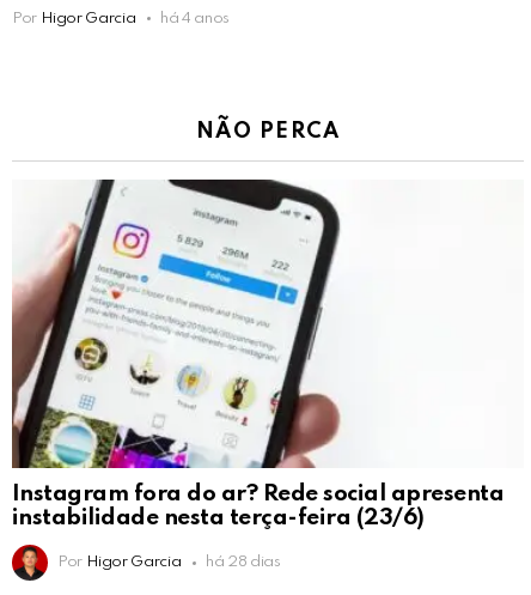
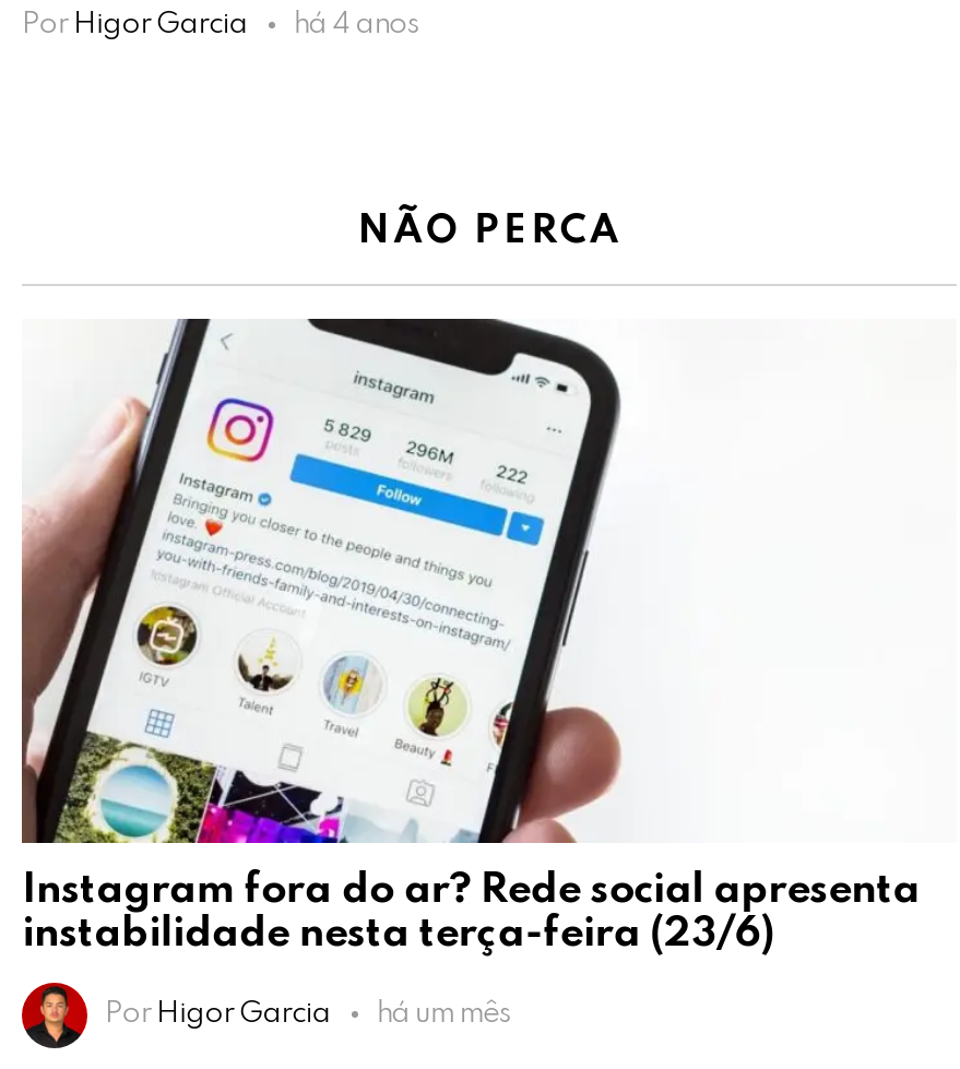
- há 28 dias
+ há um mês
